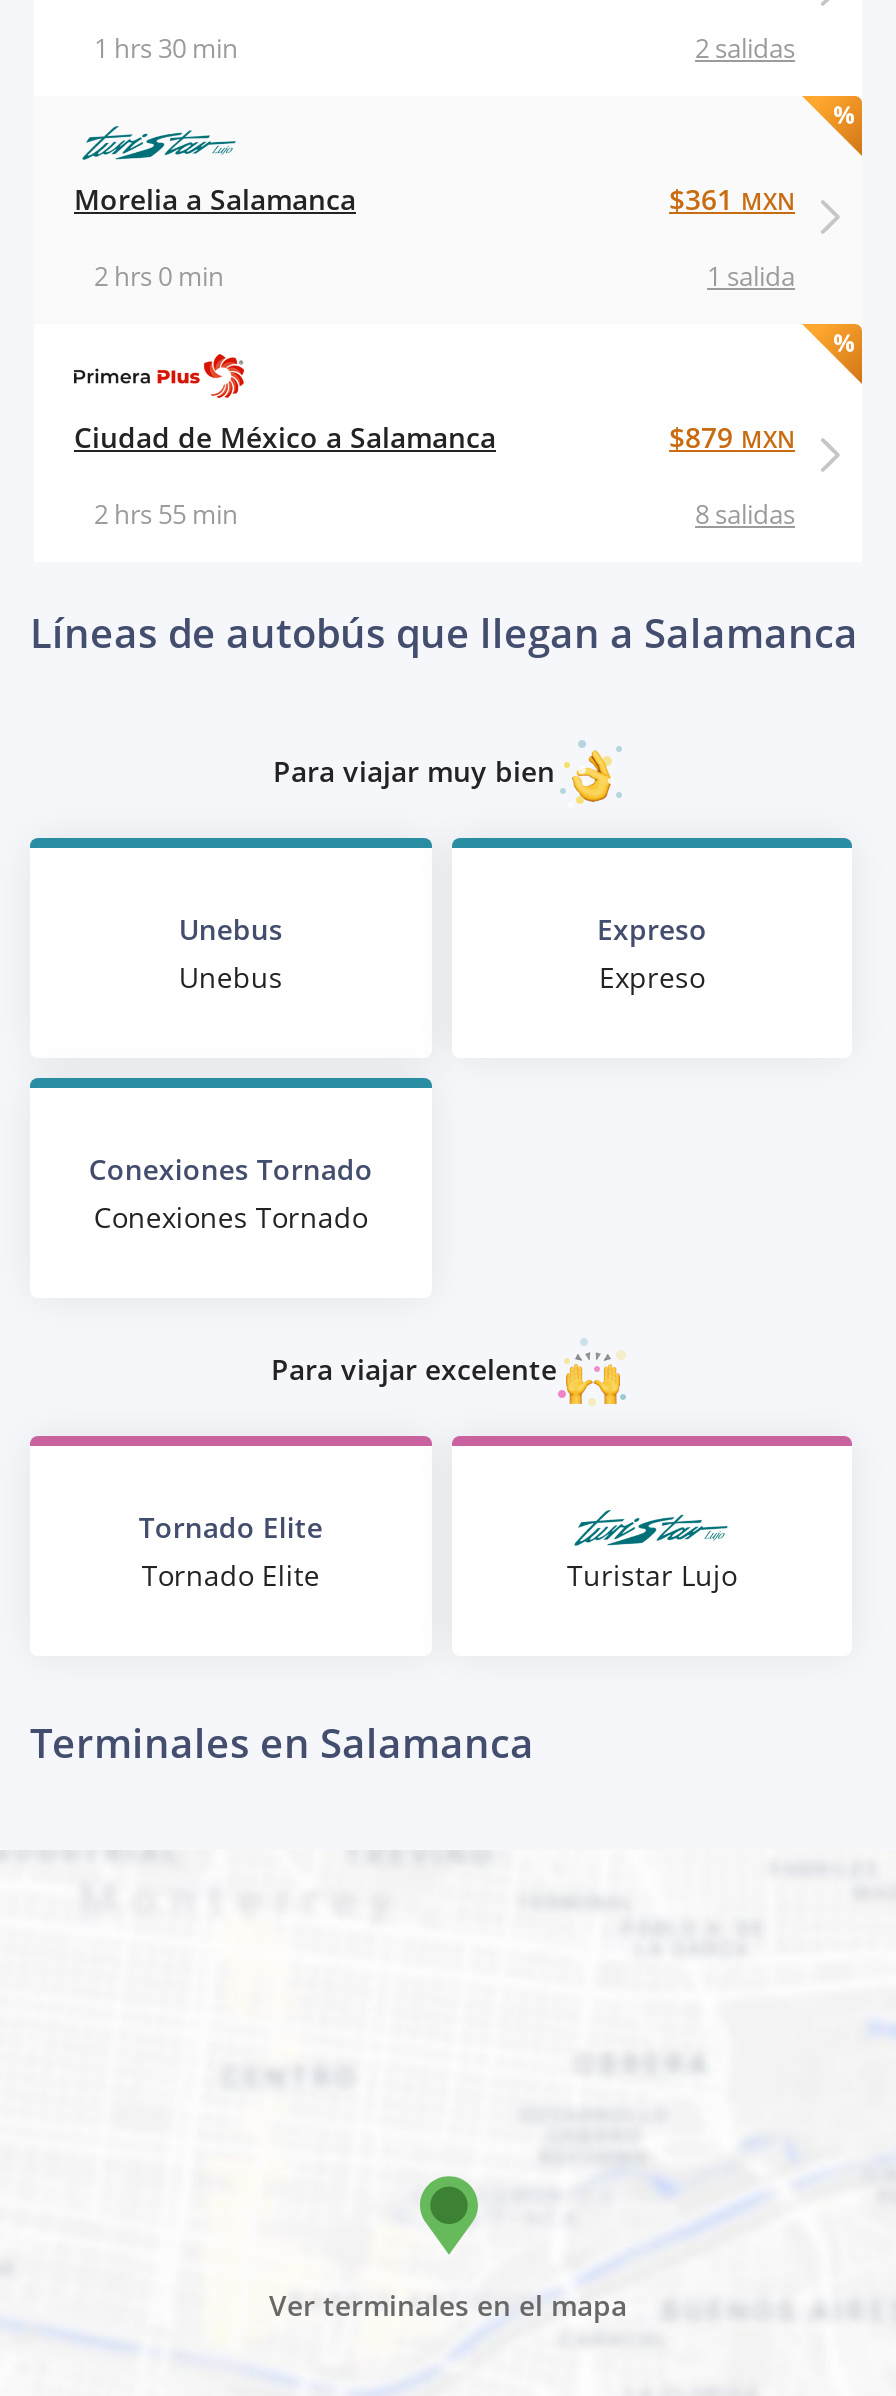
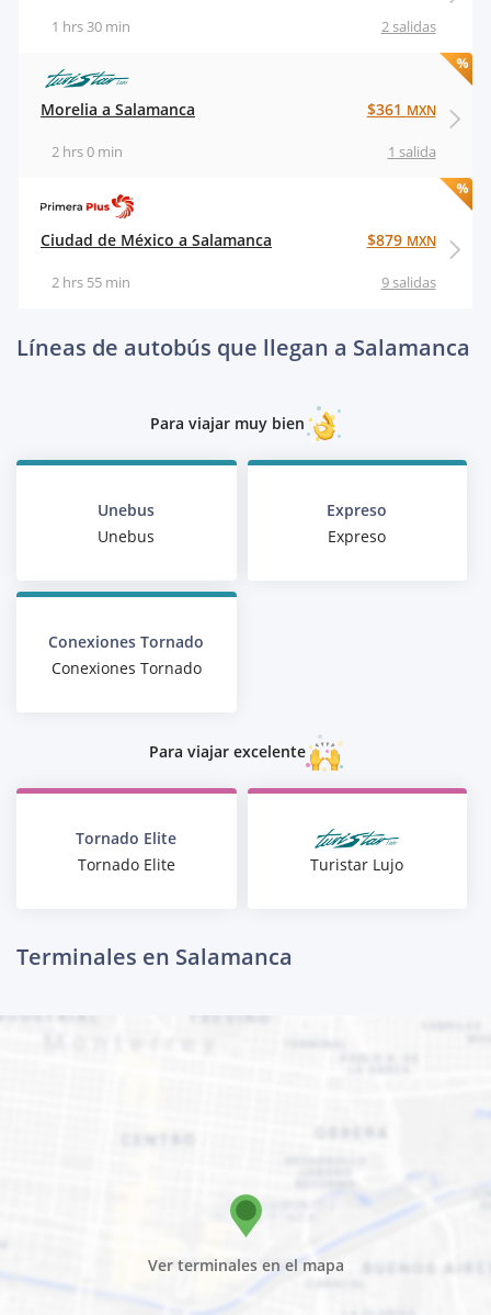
- 8 salidas
+ 9 salidas
